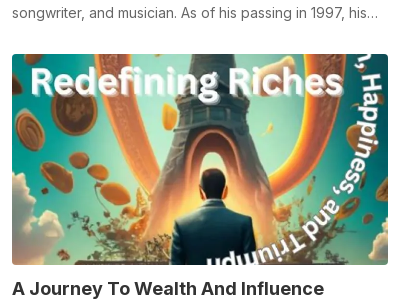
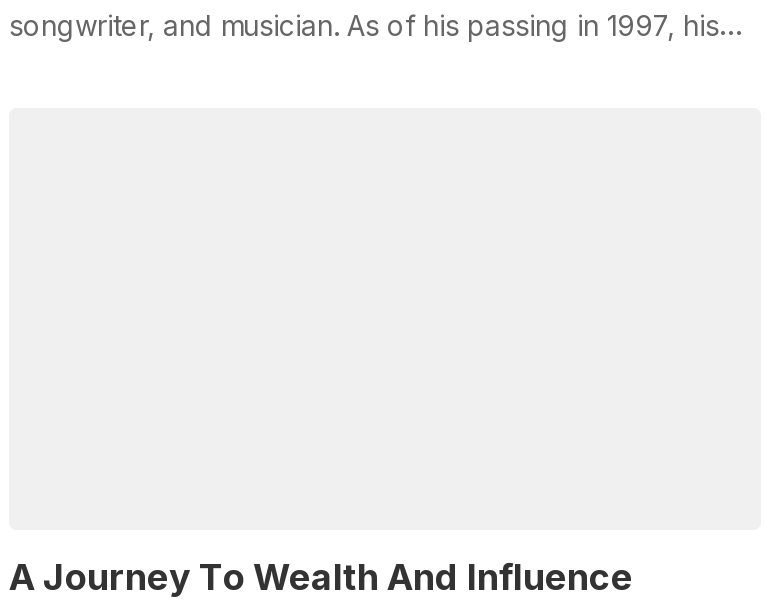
- [image]
